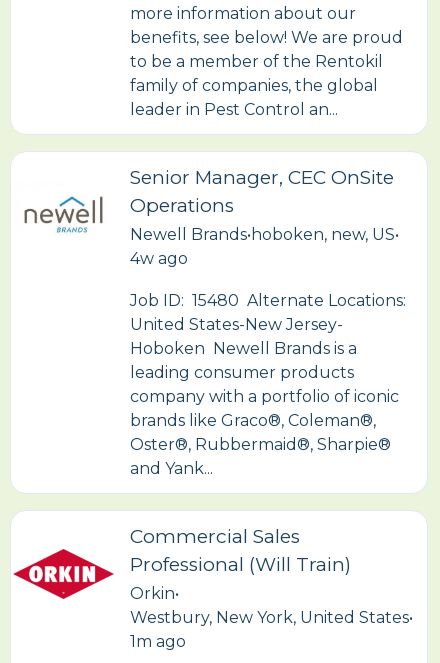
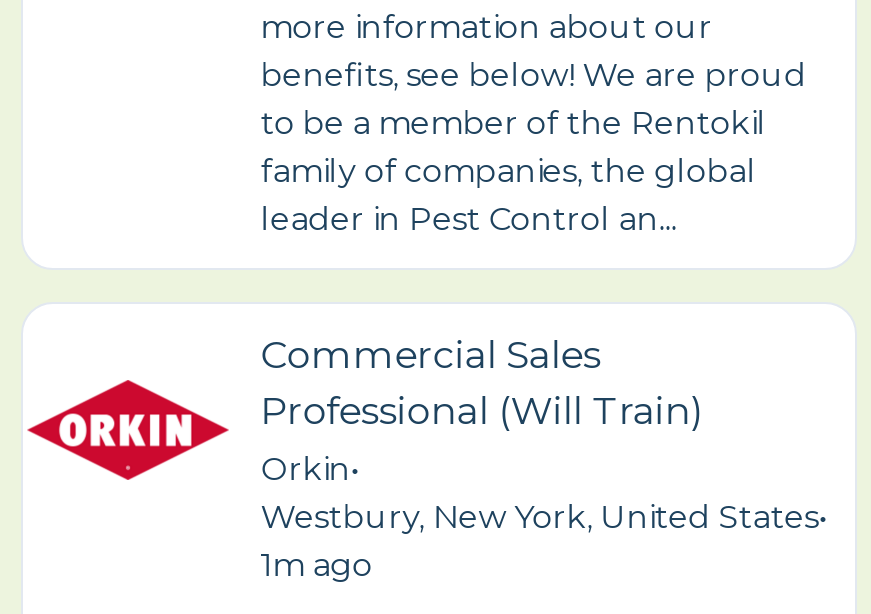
- [image]
- Senior Manager, CEC OnSite
- Operations
- Newell Brands•hoboken, new, US•
- 4w ago
- Job ID: 15480 Alternate Locations:
- United States-New Jersey-
- Hoboken Newell Brands is a
- leading consumer products
- company with a portfolio of iconic
- brands like Graco®, Coleman®,
- Oster®, Rubbermaid®, Sharpie®
- and Yank...
